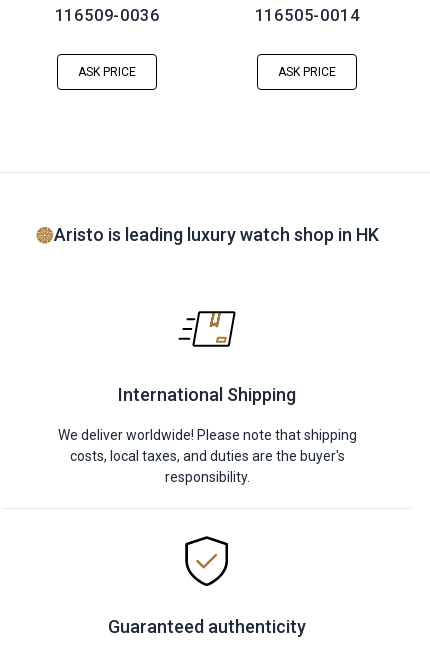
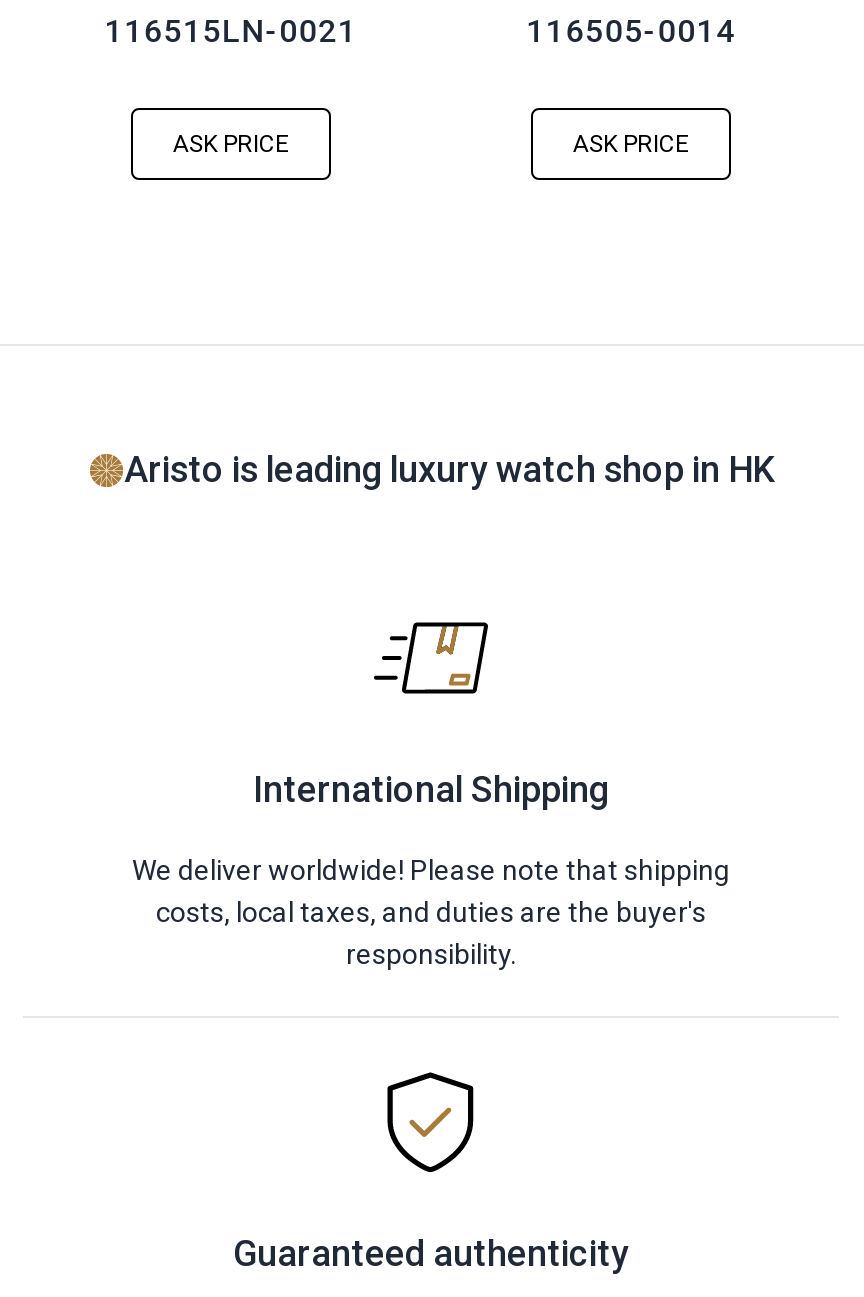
- 116509-0036
+ 116515LN-0021
